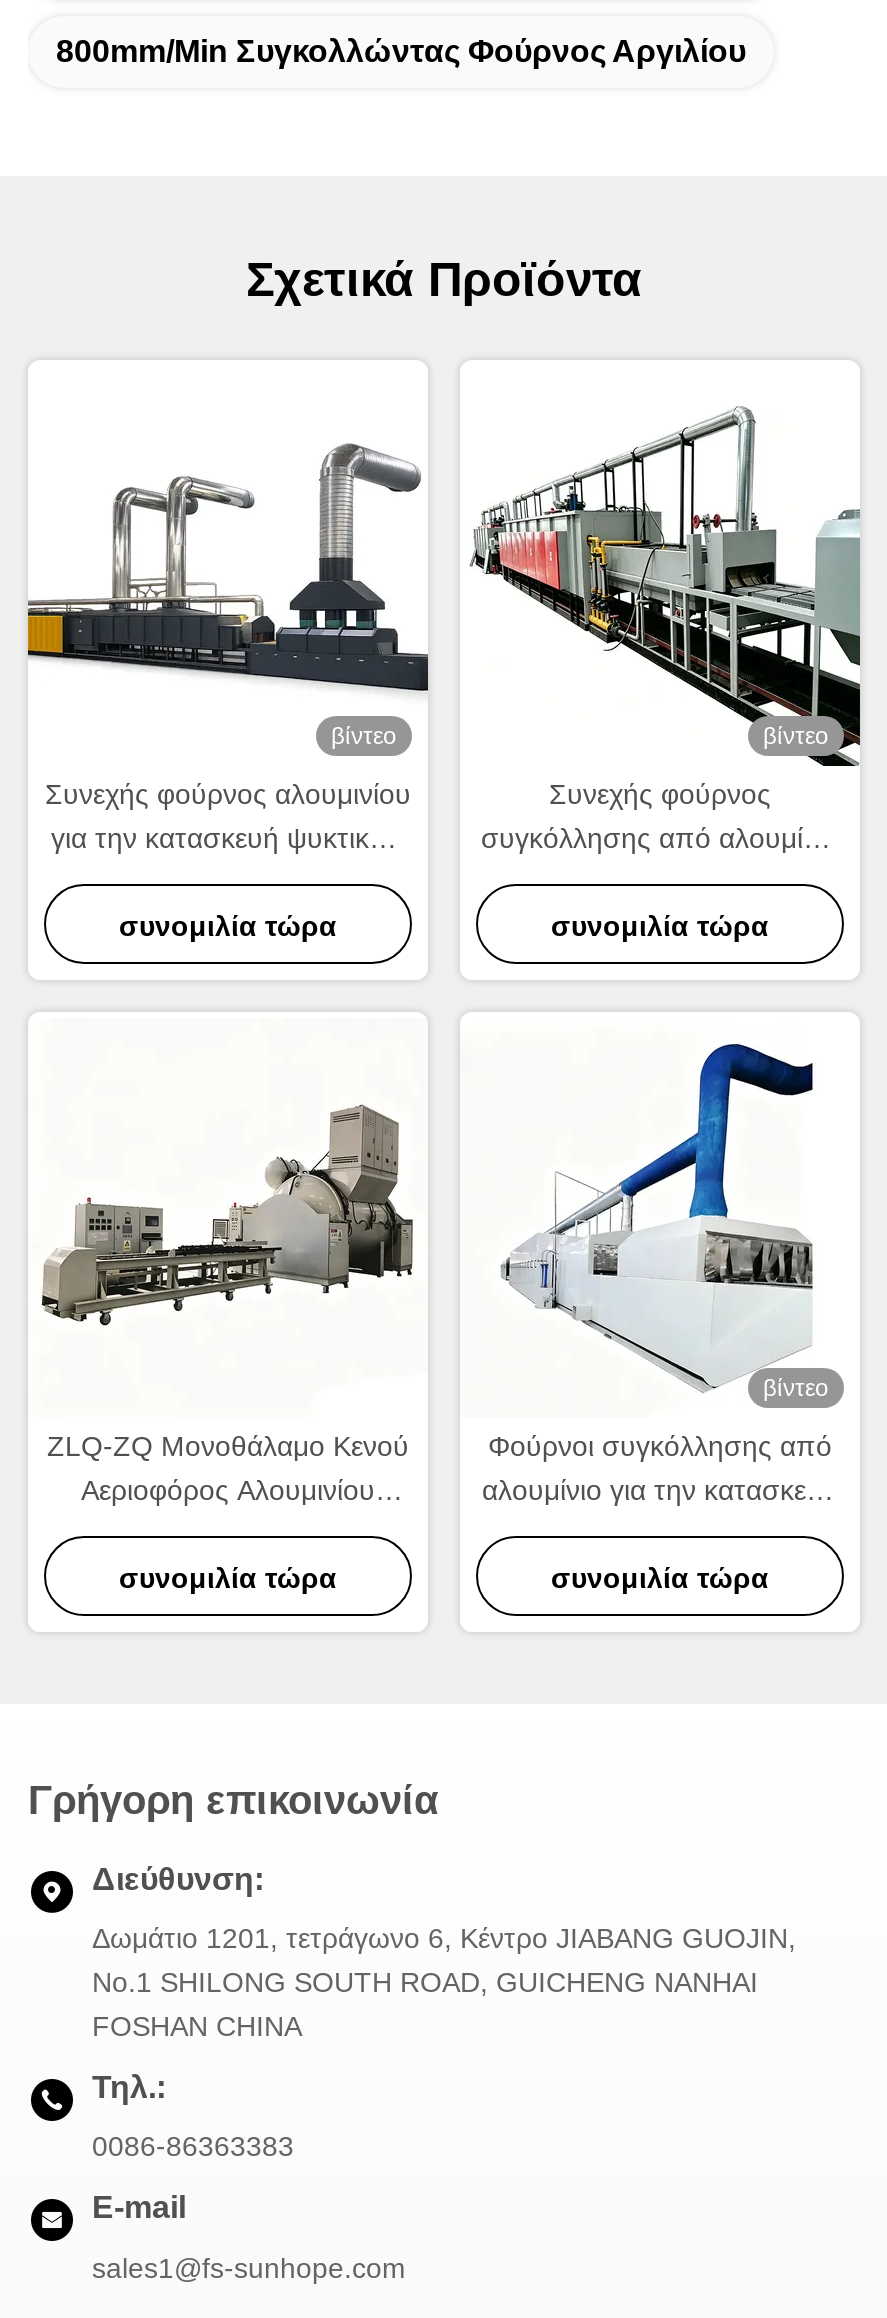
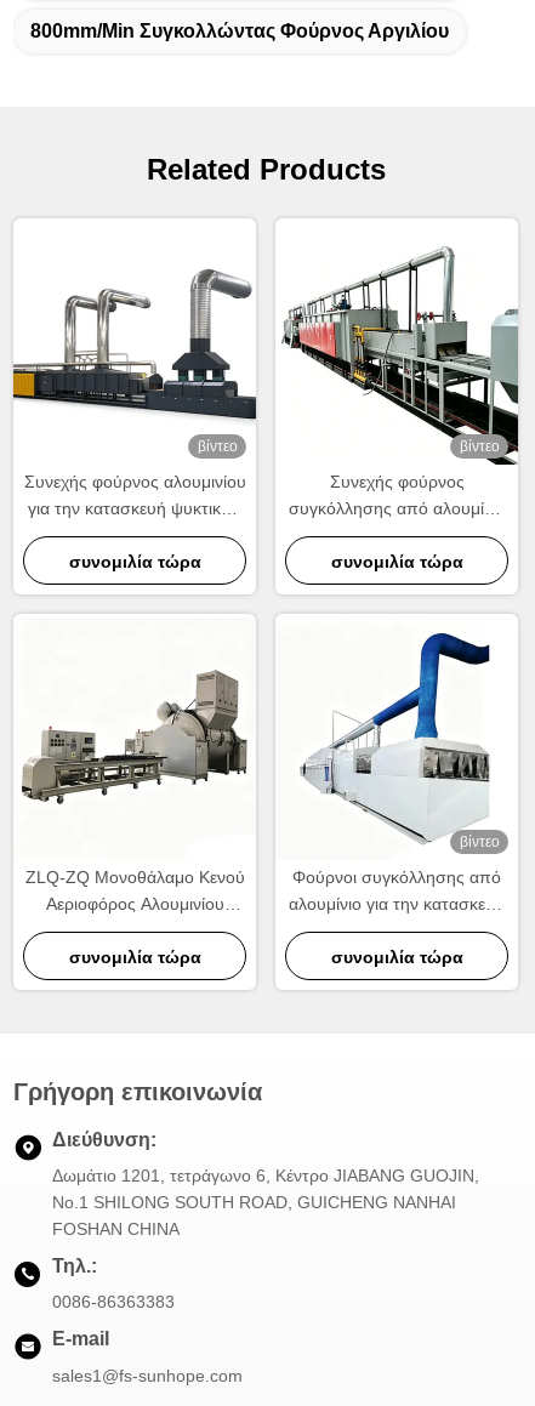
- Σχετικά Προϊόντα
+ Related Products
